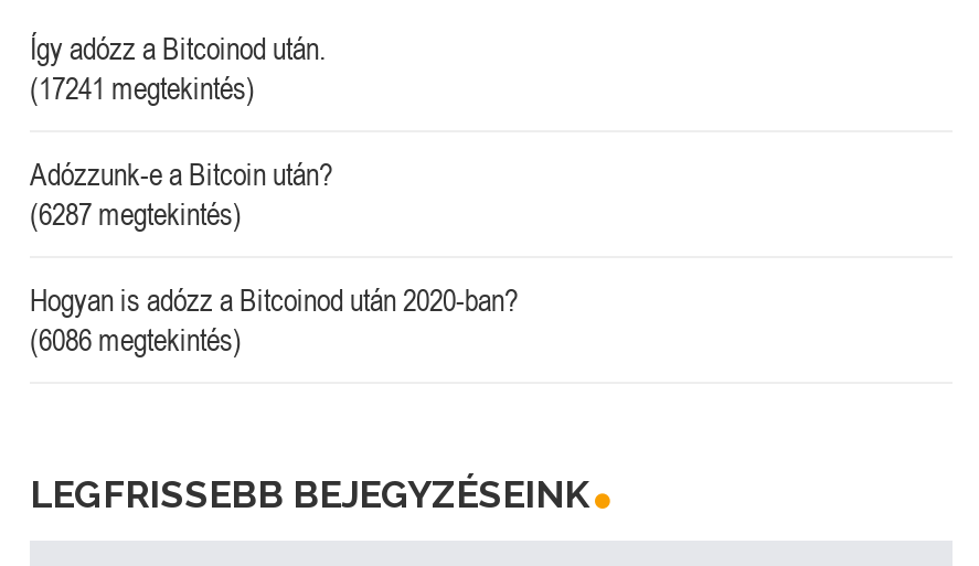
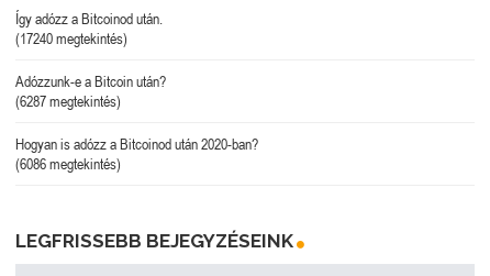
- (17241 megtekintés)
+ (17240 megtekintés)
